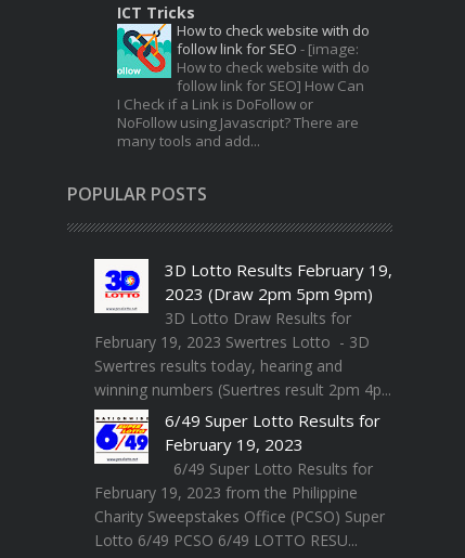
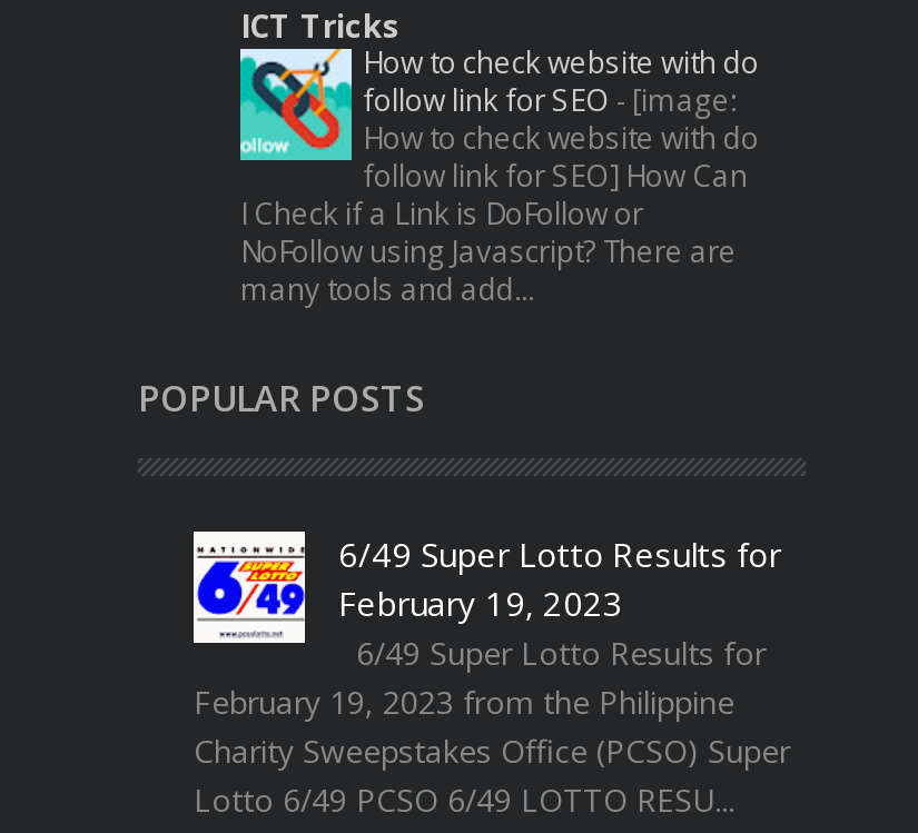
- [image]
- 3D Lotto Results February 19,
- 2023 (Draw 2pm 5pm 9pm)
- 3D Lotto Draw Results for
- February 19, 2023 Swertres Lotto - 3D
- Swertres results today, hearing and
- winning numbers (Suertres result 2pm 4p...
